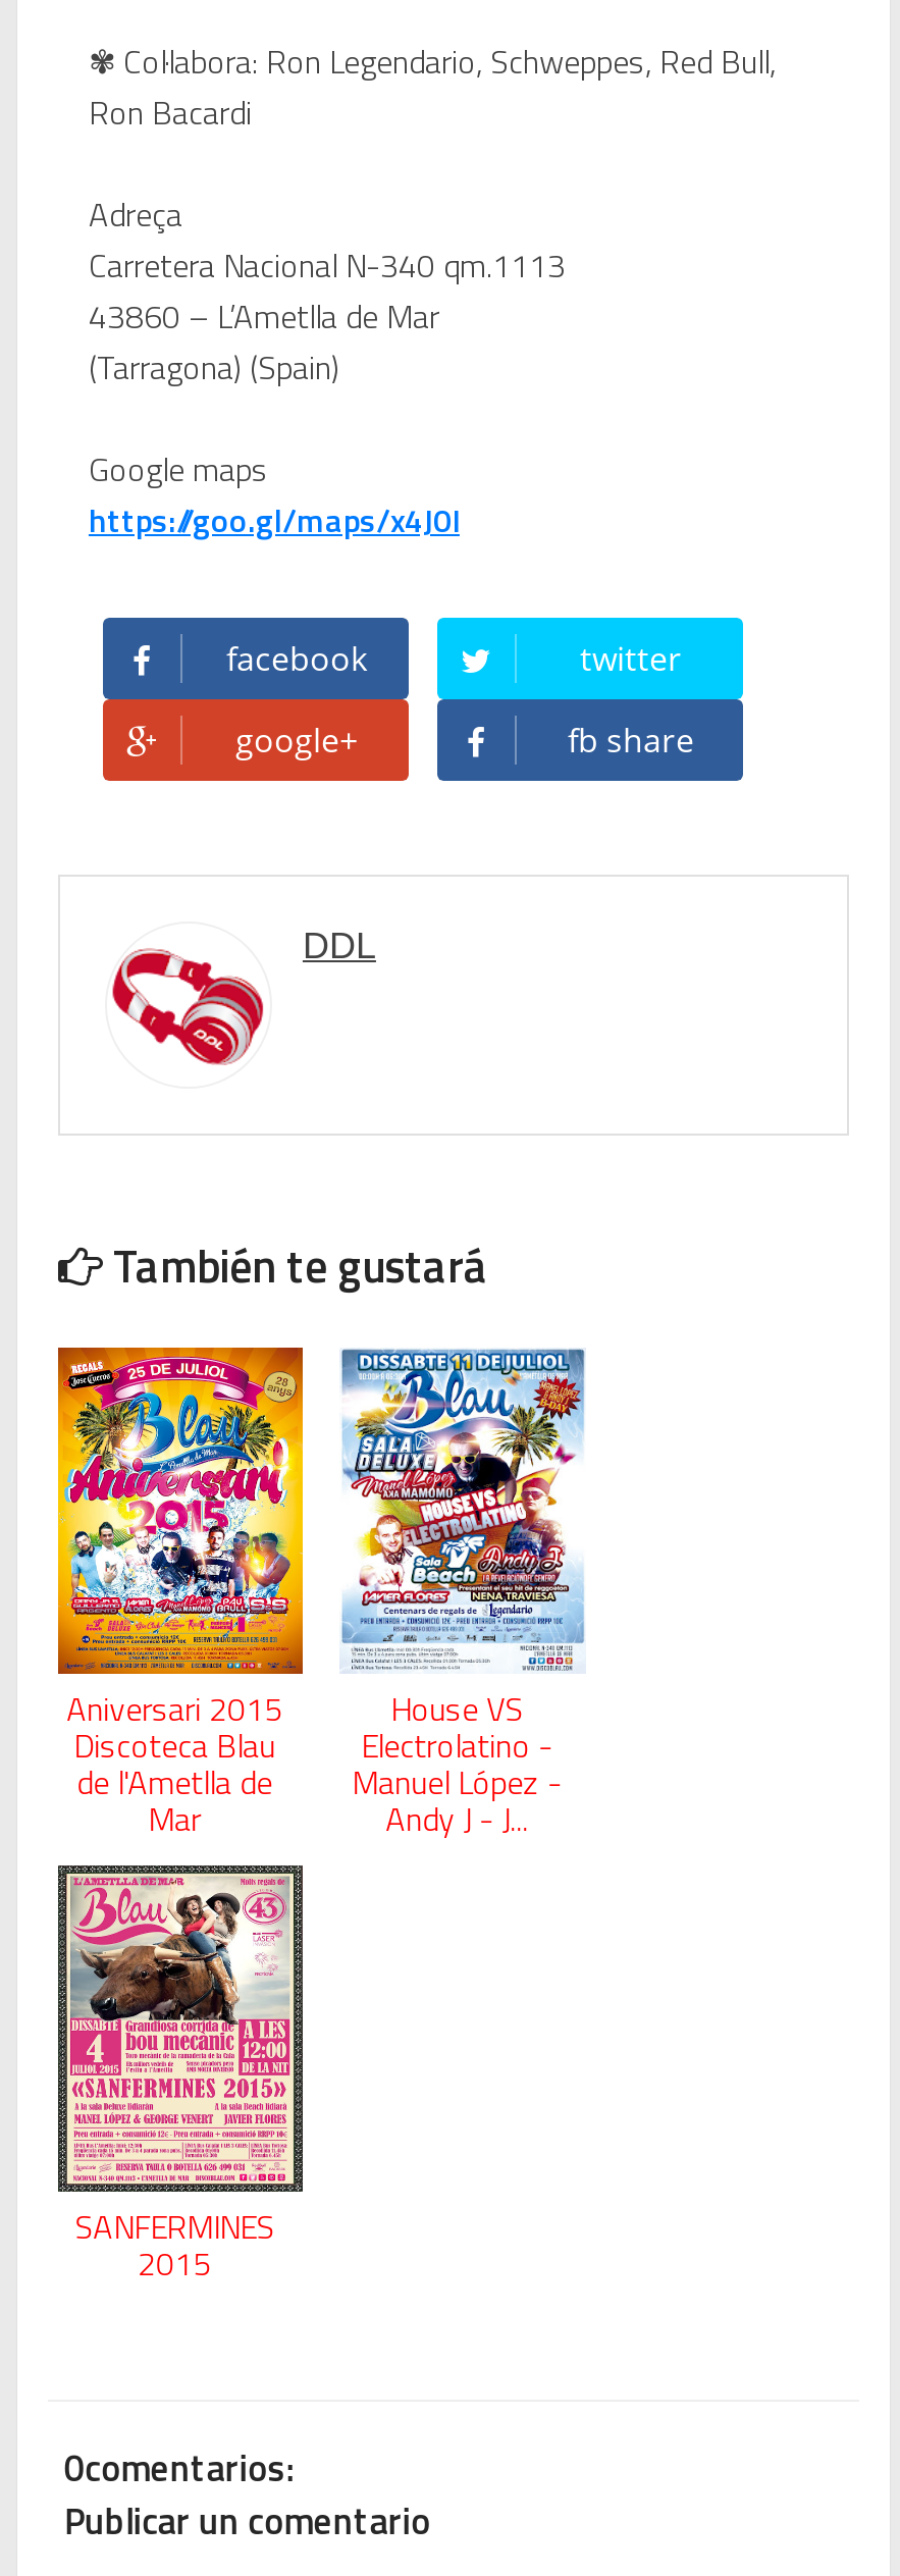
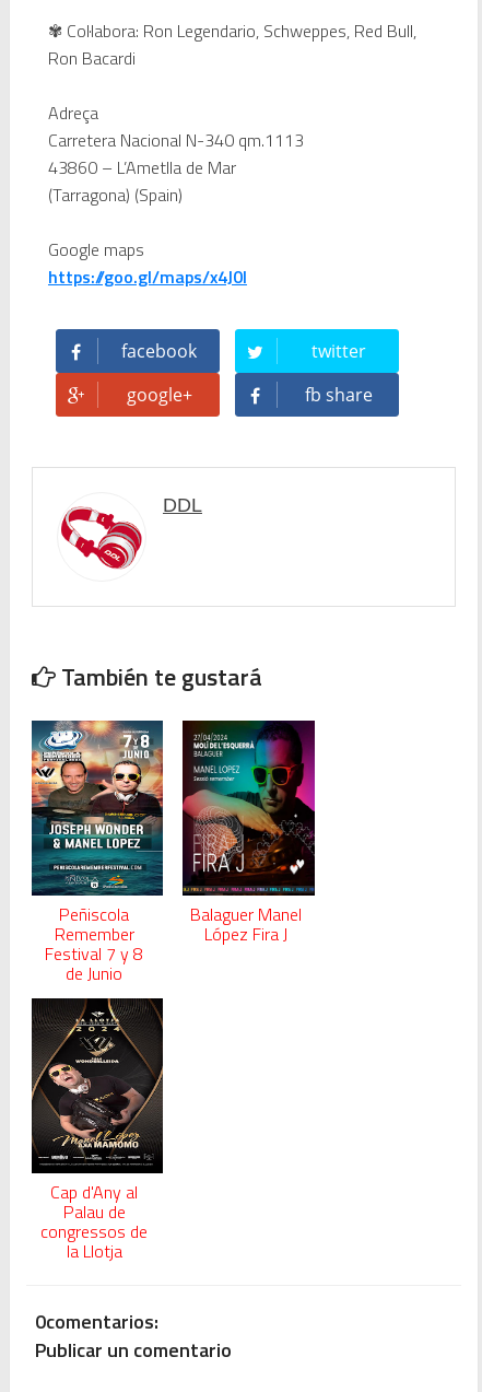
- [image]
- Aniversari 2015
- Discoteca Blau
- de l'Ametlla de
- Mar
+ [image]
+ Peñiscola
+ Remember
+ Festival 7 y 8
+ de Junio

- [image]
- House VS
- Electrolatino -
- Manuel López -
- Andy J - J...
+ [image]
+ Balaguer Manel
+ López Fira J

- [image]
- SANFERMINES
- 2015
+ [image]
+ Cap d'Any al
+ Palau de
+ congressos de
+ la Llotja
